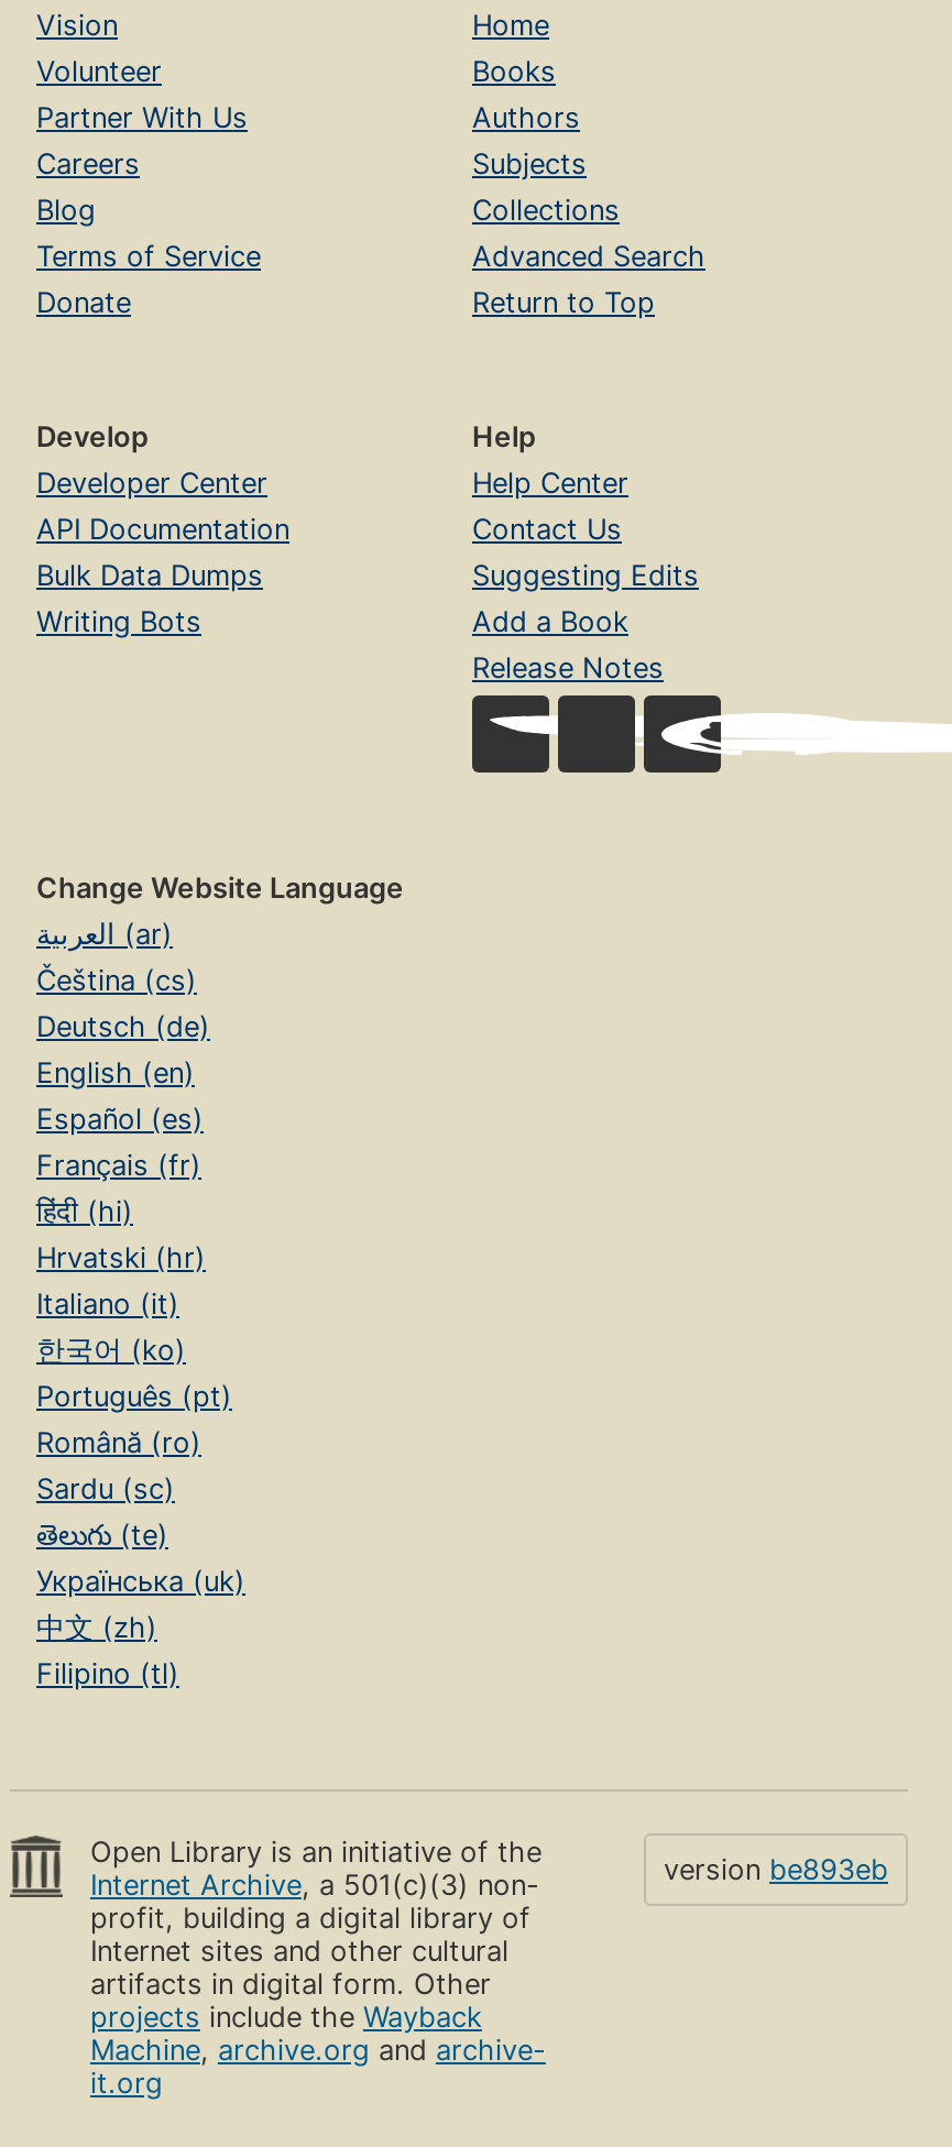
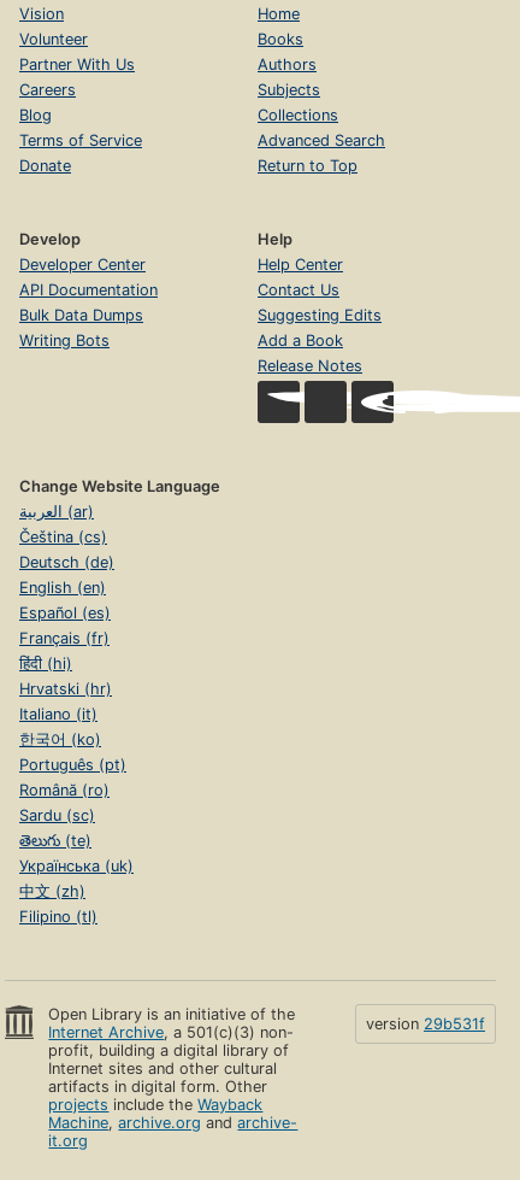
- version be893eb
+ version 29b531f
